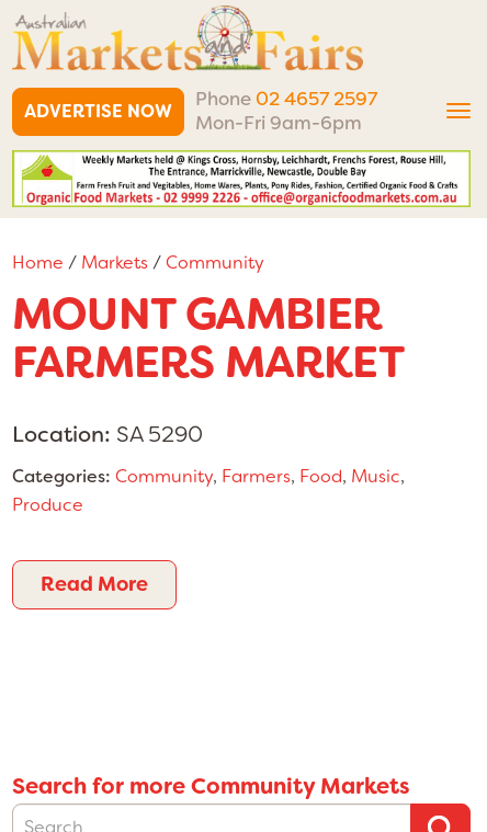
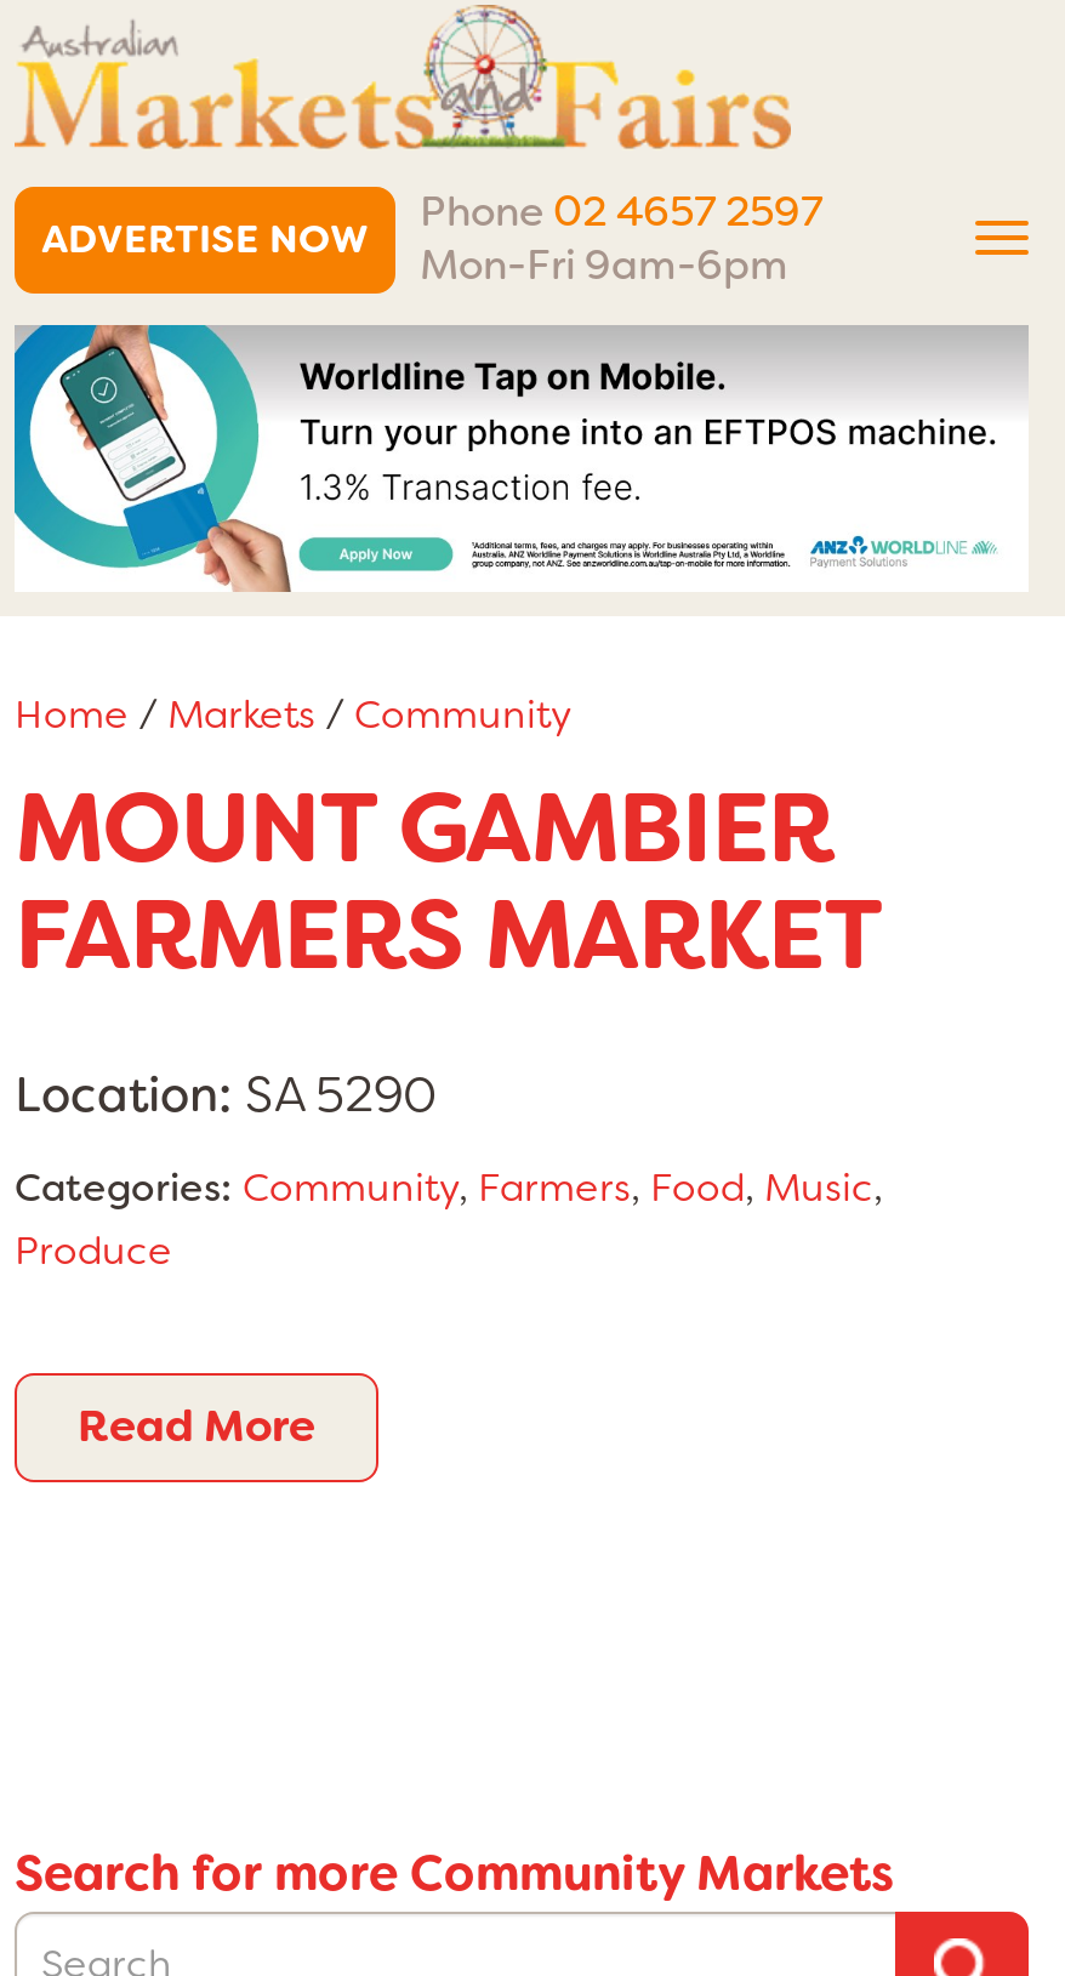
- [image]
+ [image]
